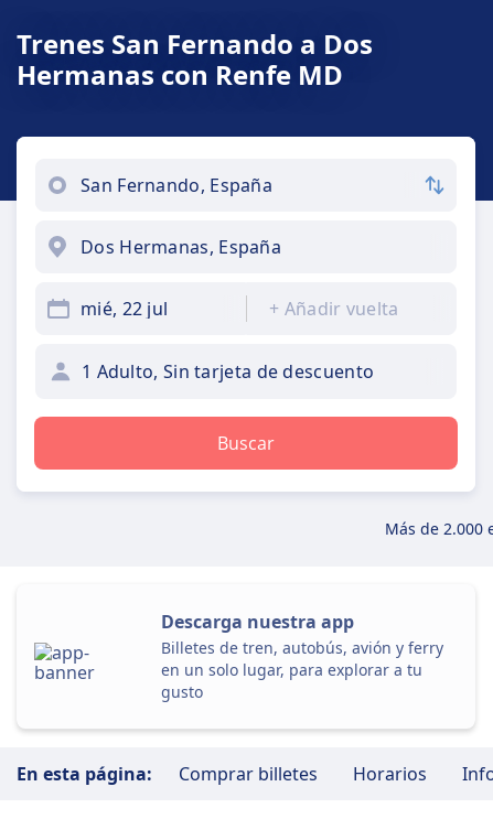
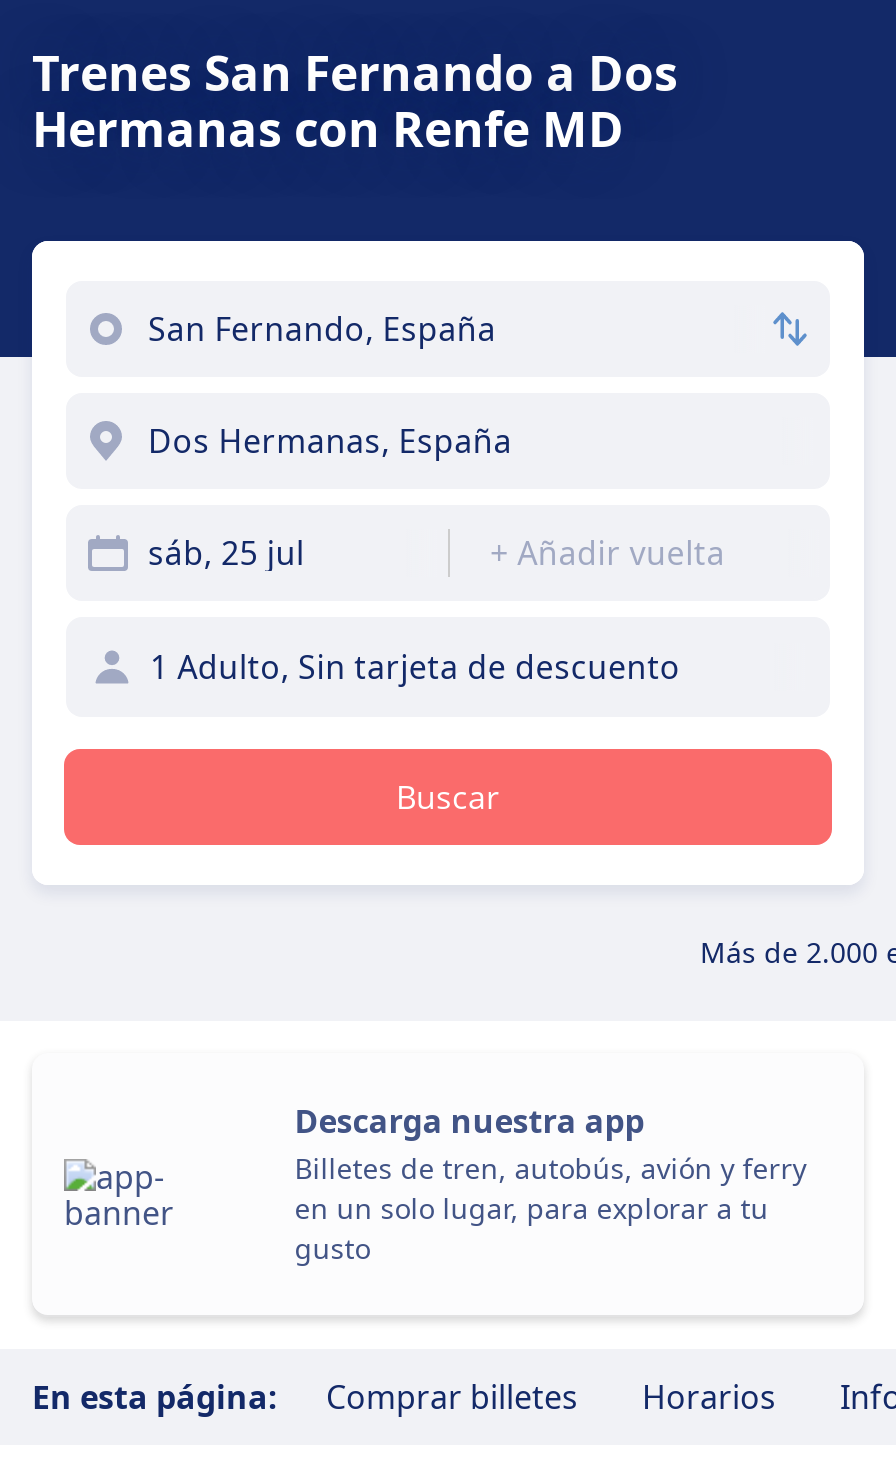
- mié, 22 jul
+ sáb, 25 jul
